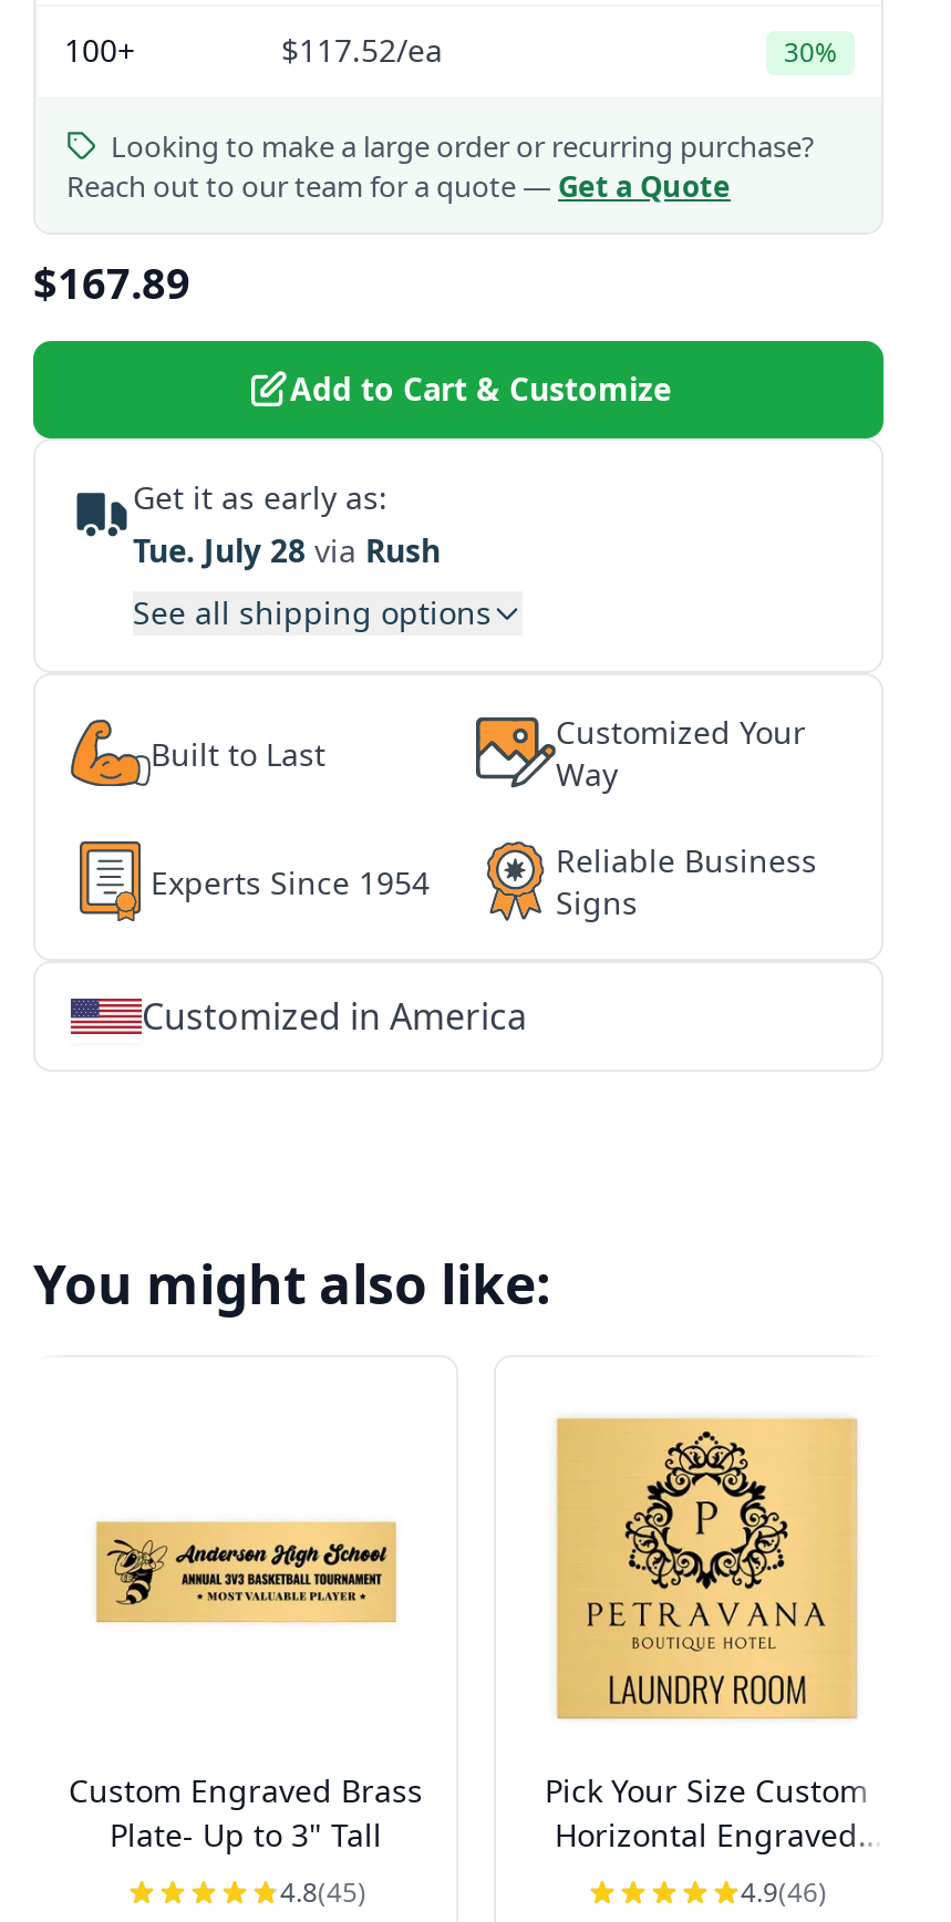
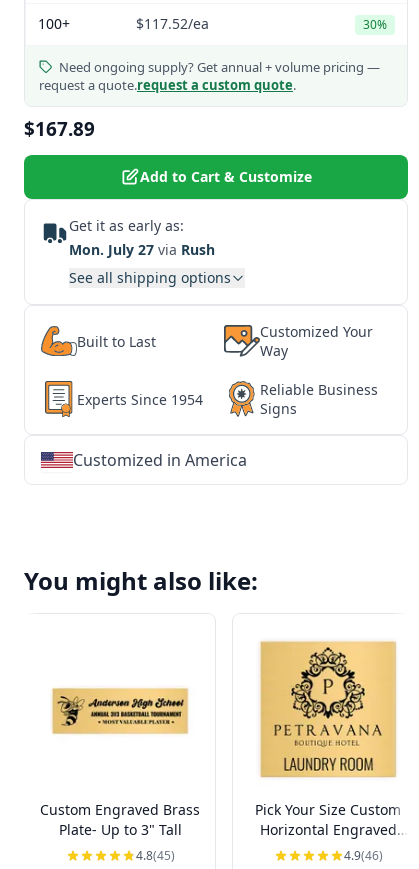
- Looking to make a large order or recurring purchase?
- Reach out to our team for a quote — Get a Quote
+ Need ongoing supply? Get annual + volume pricing —
+ request a quote. request a custom quote.

- Tue. July 28 via Rush
+ Mon. July 27 via Rush
